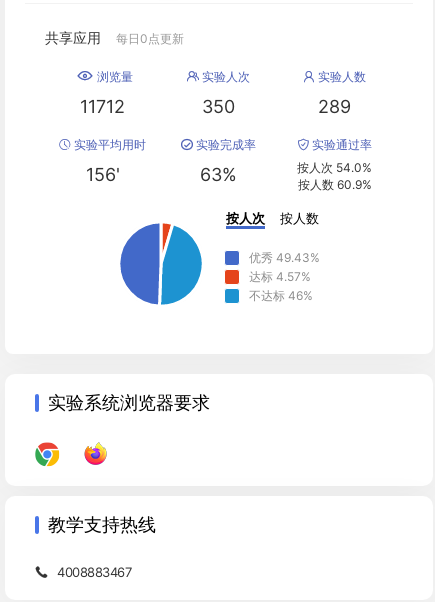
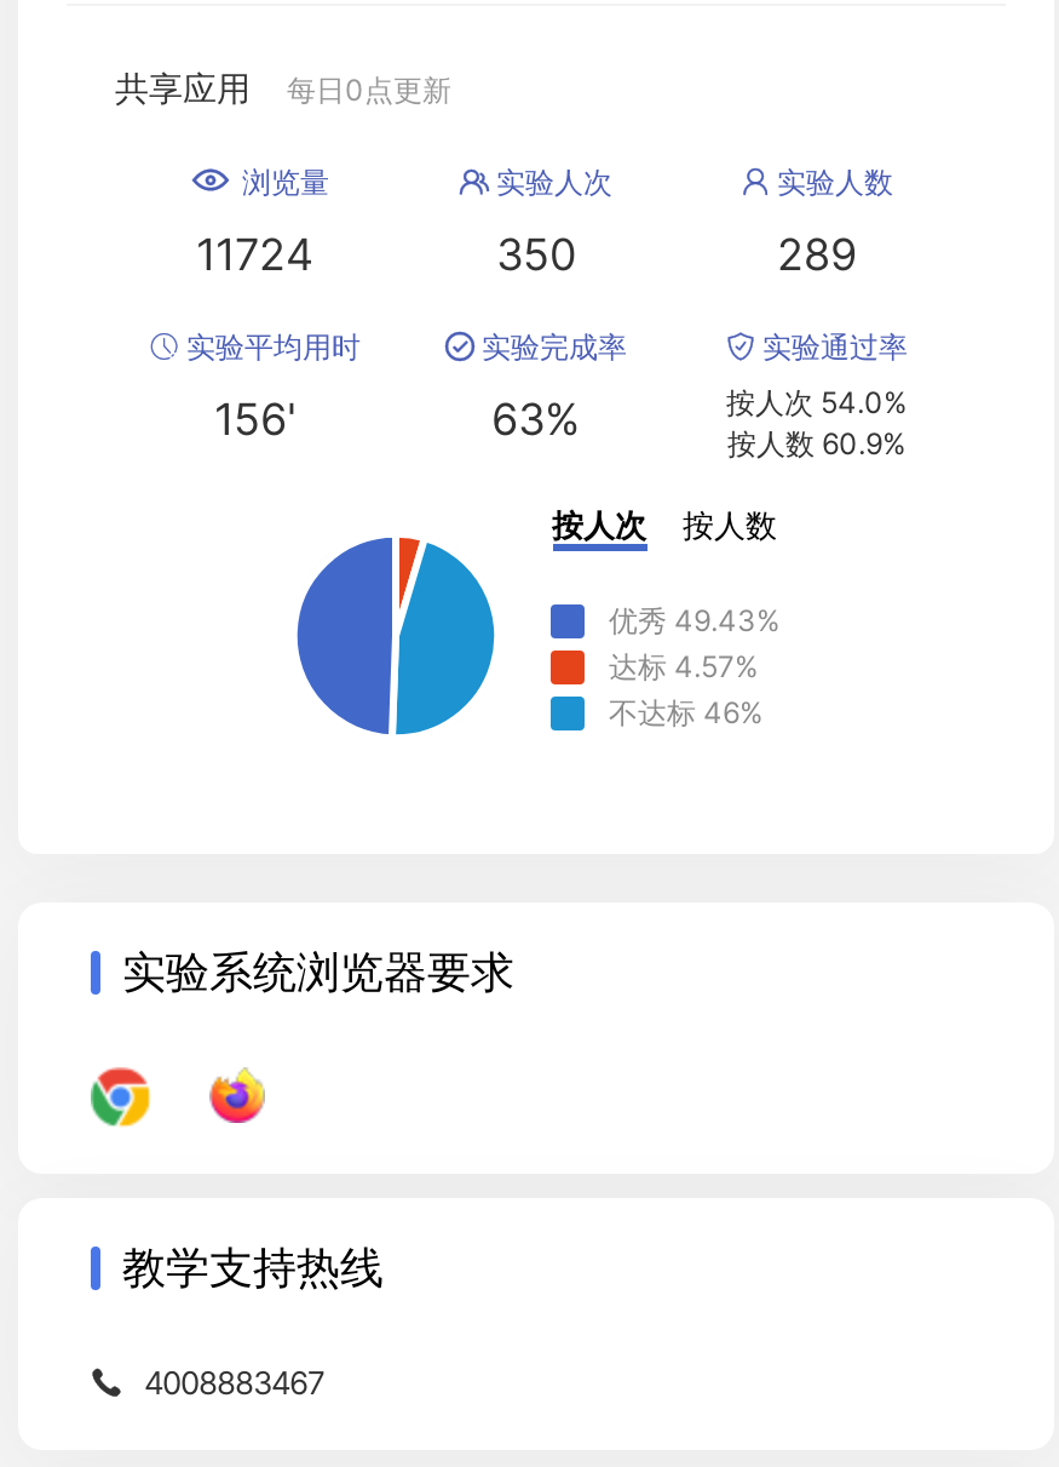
- 11712
+ 11724
